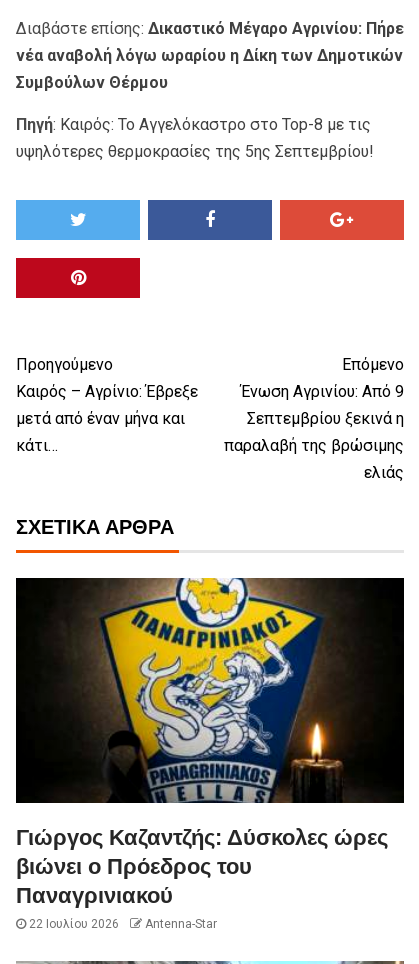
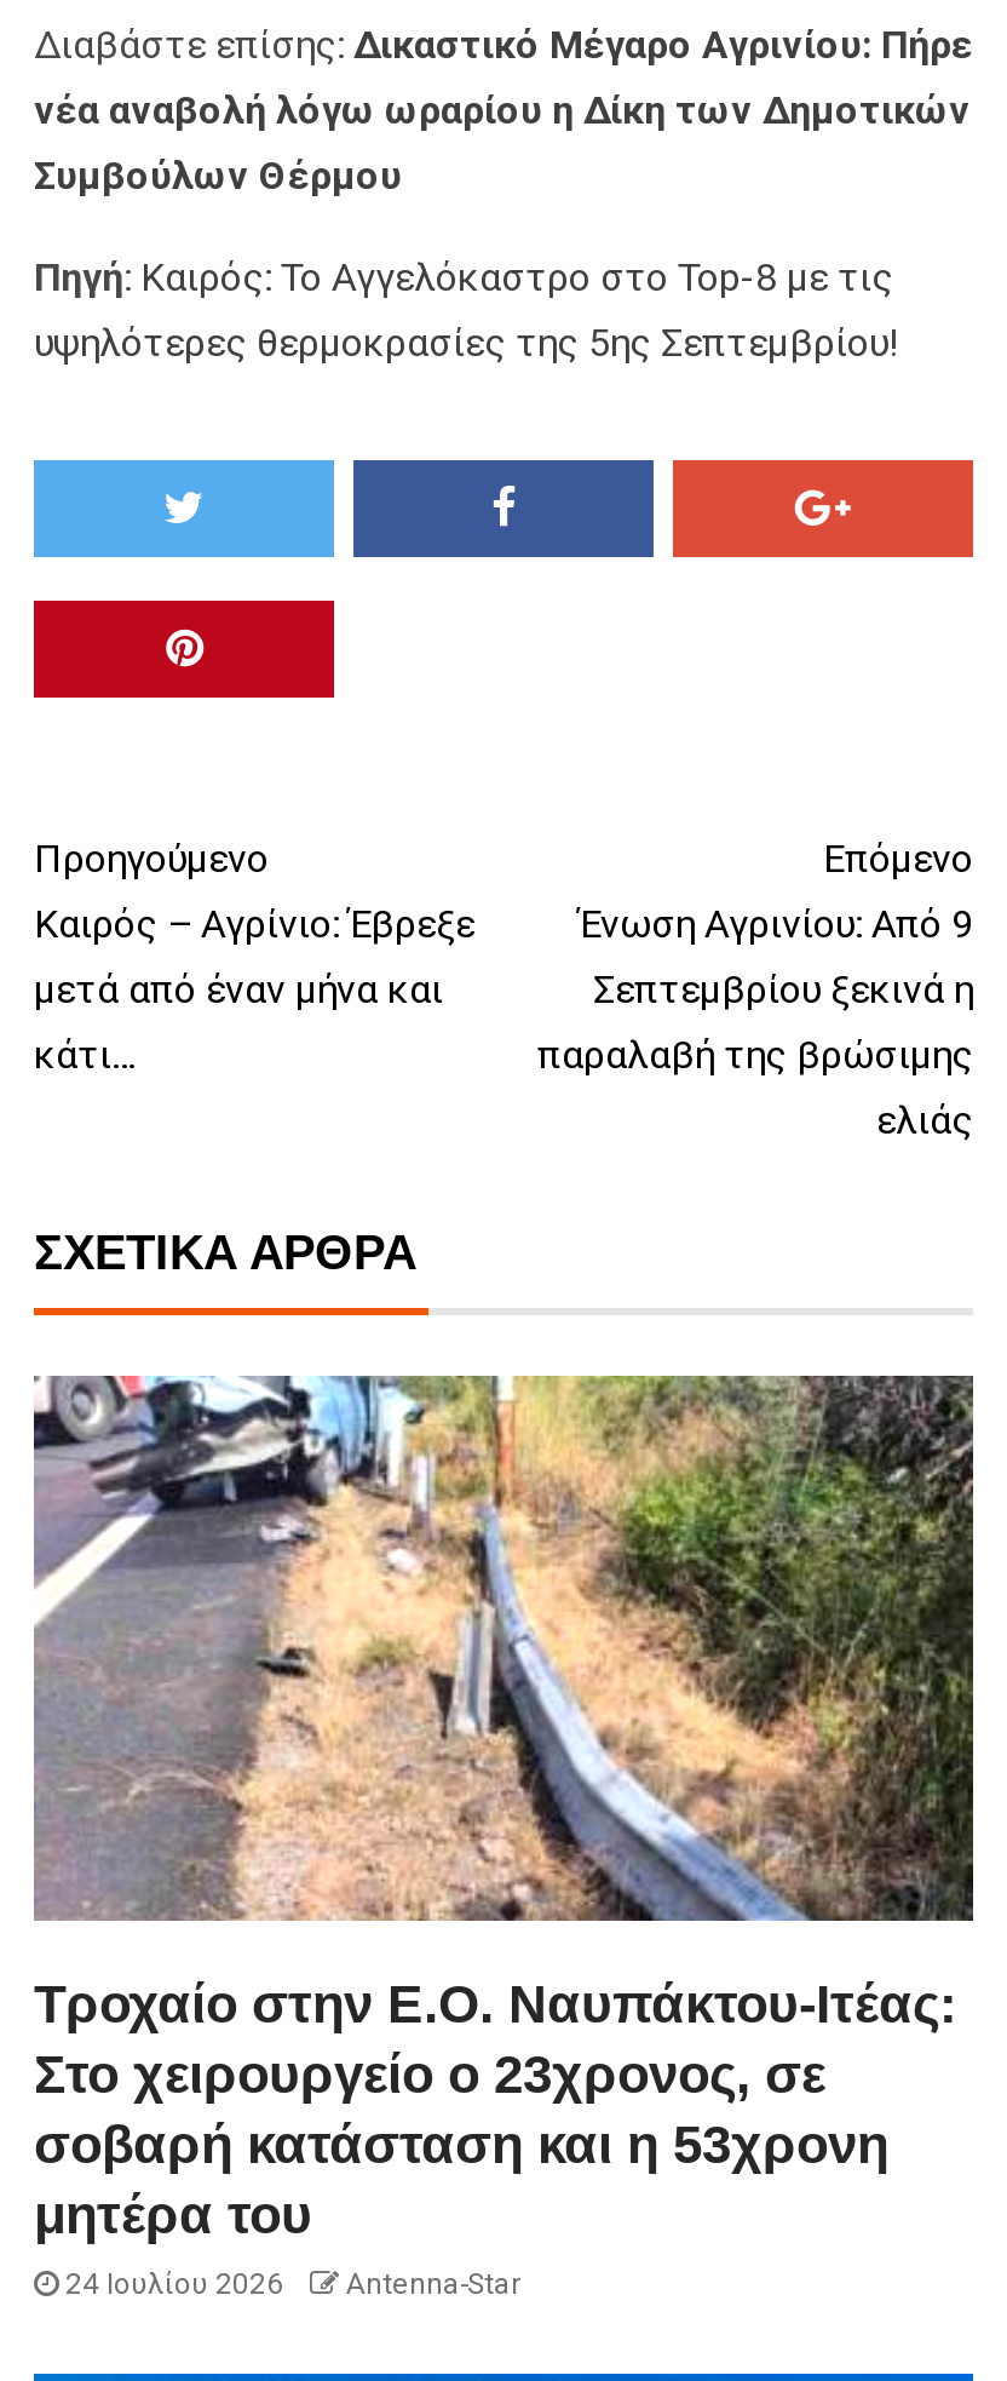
- [image]
- Γιώργος Καζαντζής: Δύσκολες ώρες
- βιώνει ο Πρόεδρος του
- Παναγρινιακού
- 22 Ιουλίου 2026
+ [image]
+ Τροχαίο στην Ε.Ο. Ναυπάκτου-Ιτέας:
+ Στο χειρουργείο ο 23χρονος, σε
+ σοβαρή κατάσταση και η 53χρονη
+ μητέρα του
+ 24 Ιουλίου 2026
